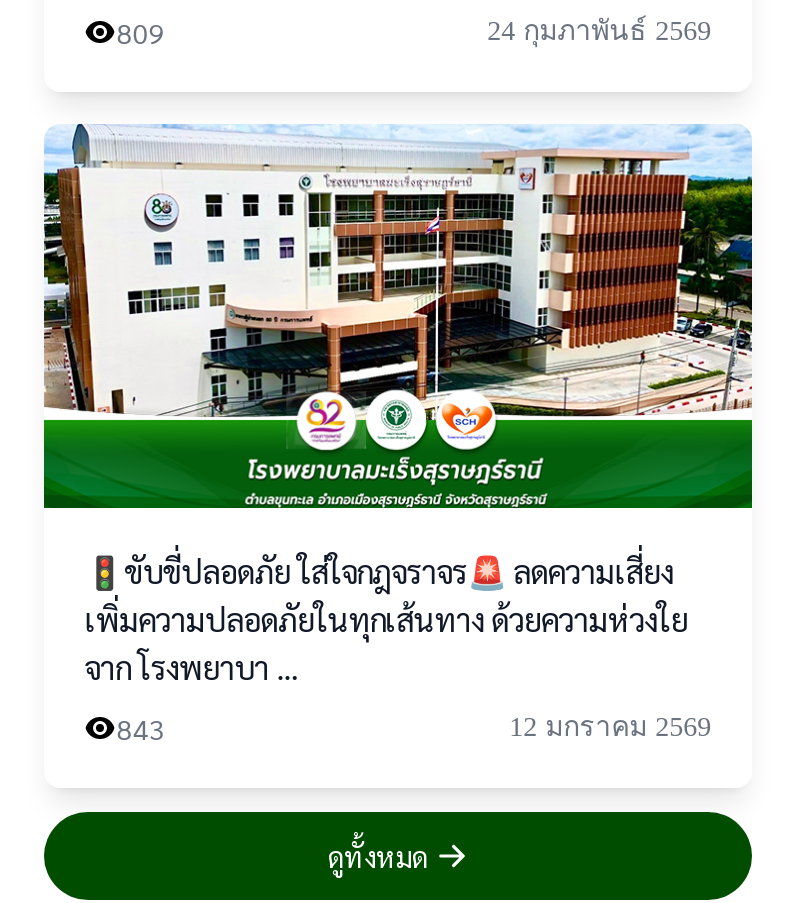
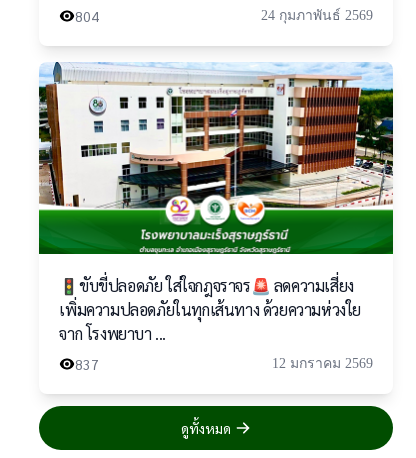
- 809
+ 804

- 843
+ 837
